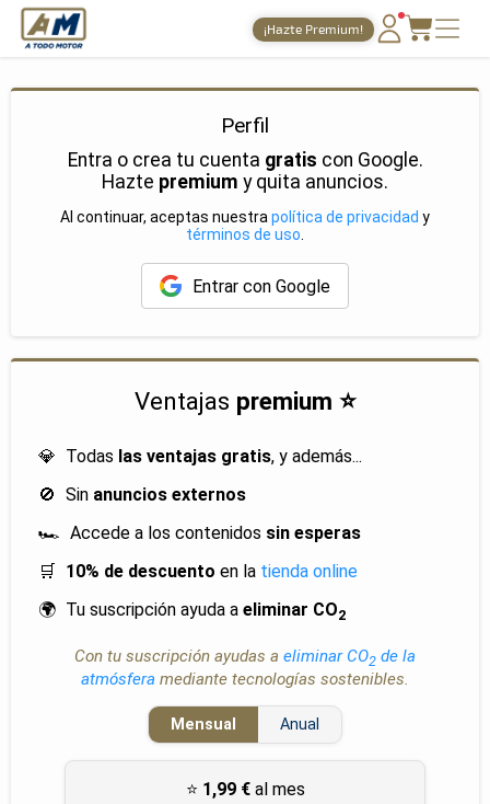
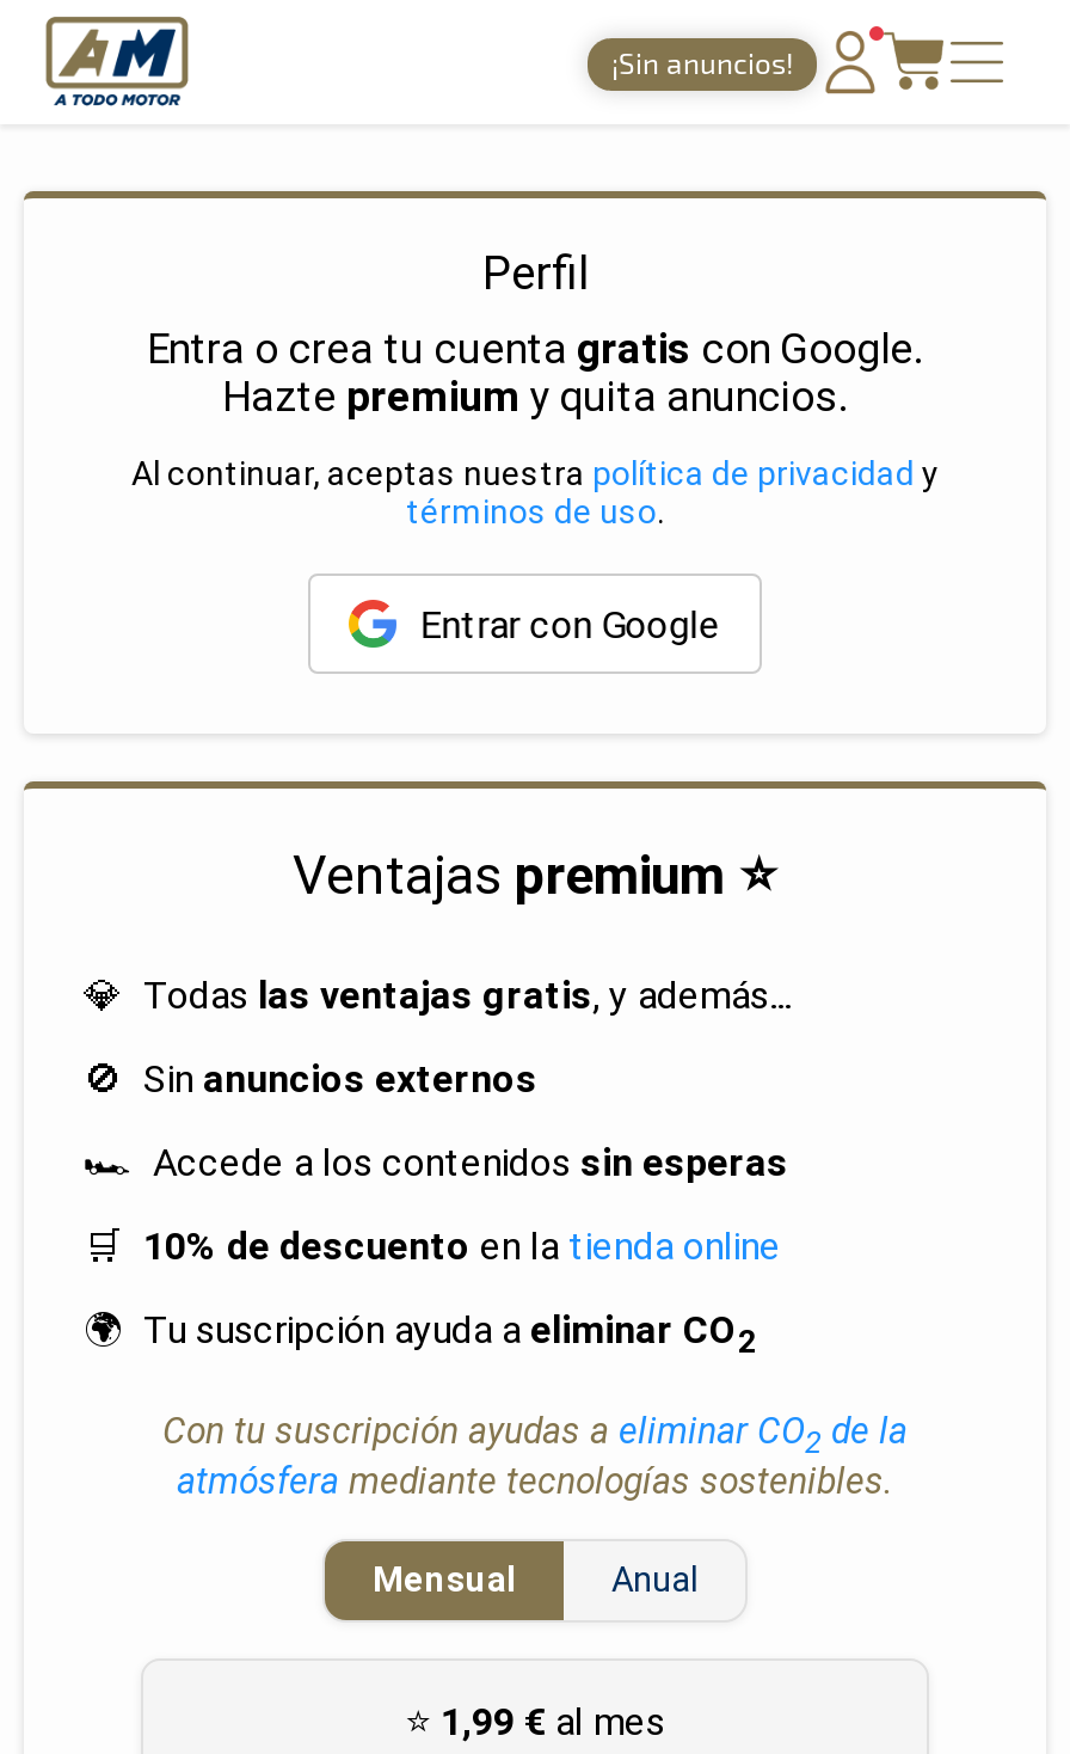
- ¡Hazte Premium!
+ ¡Sin anuncios!
